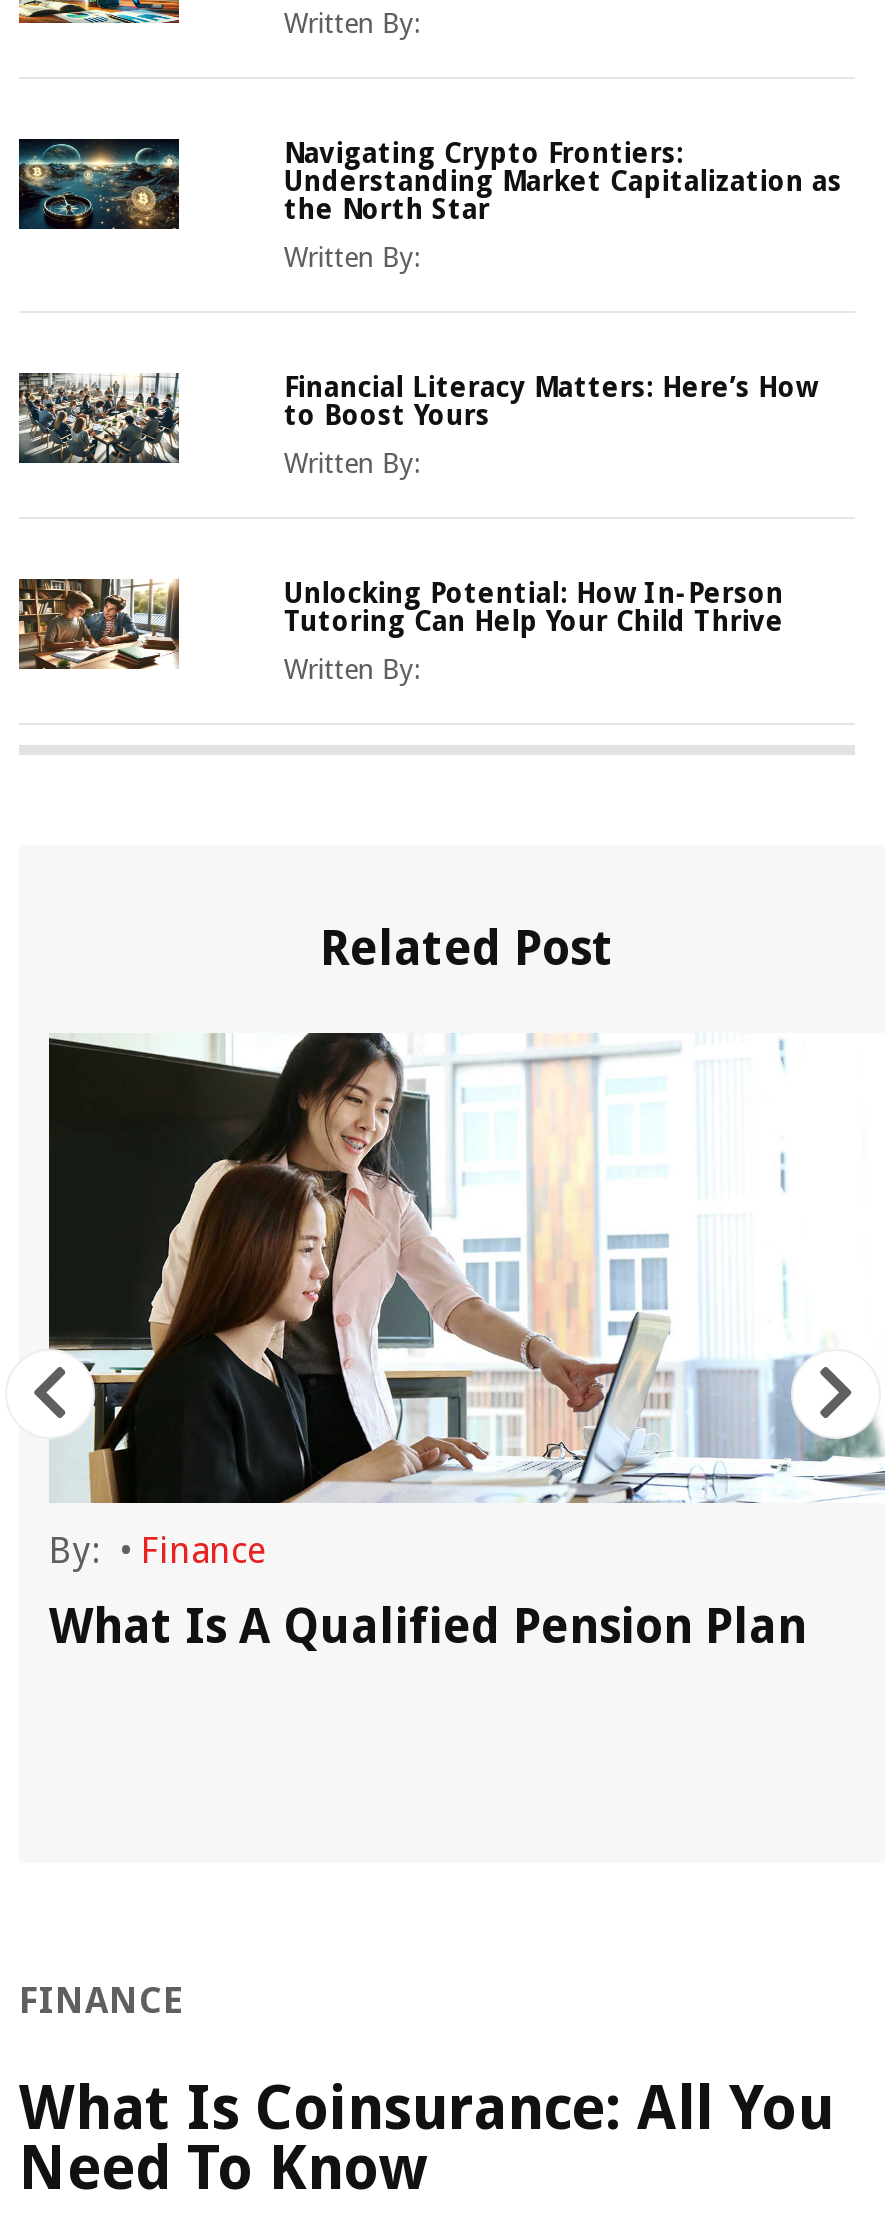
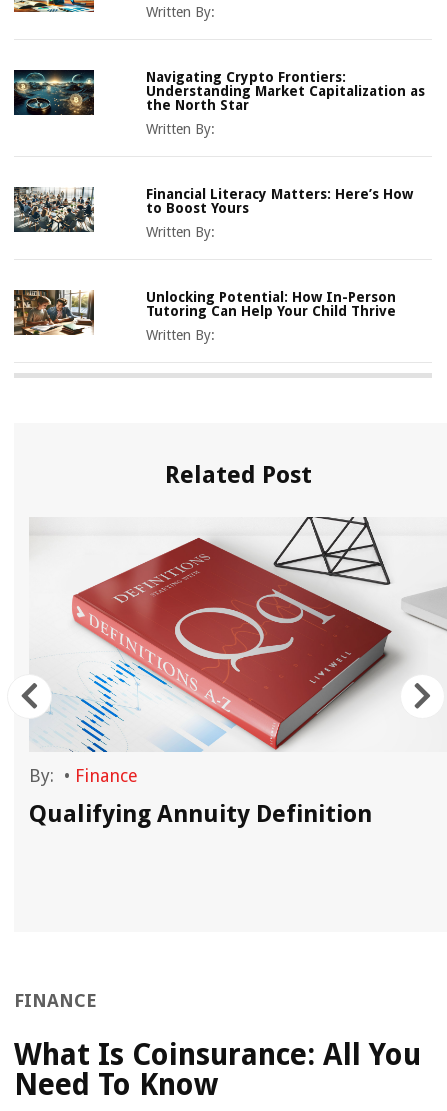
- [image]
+ [image]

- What Is A Qualified Pension Plan
+ Qualifying Annuity Definition
